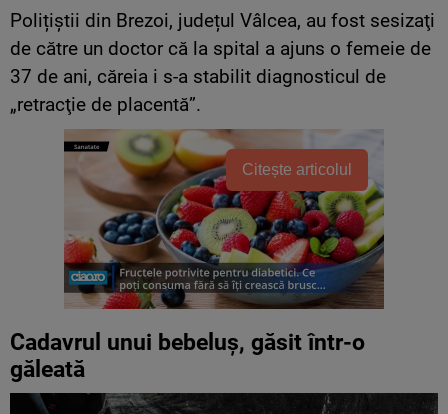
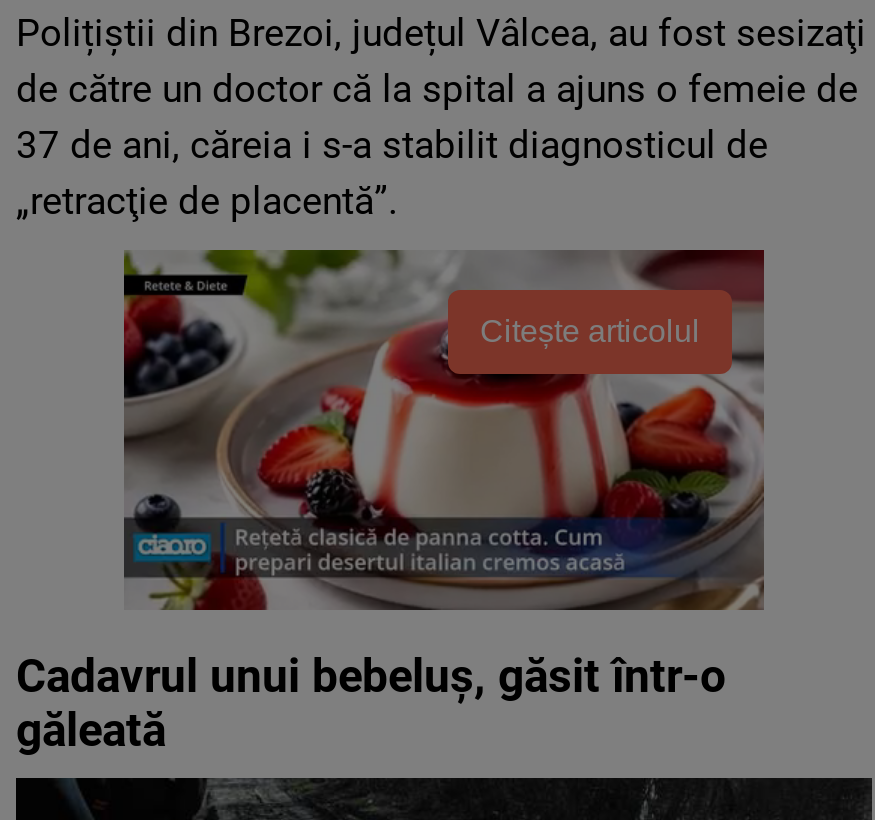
- [image]
+ [image]
